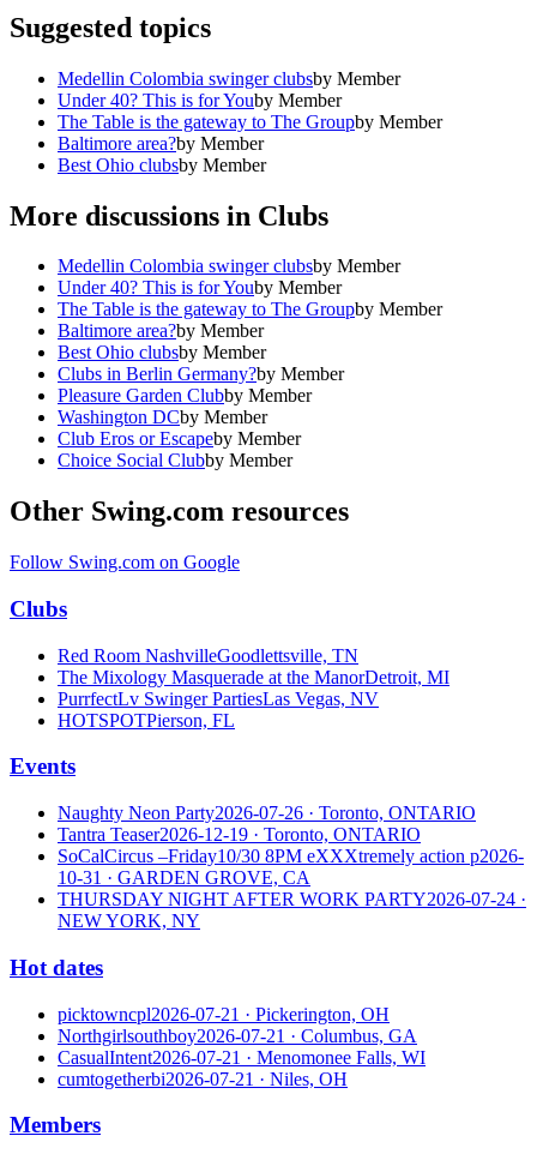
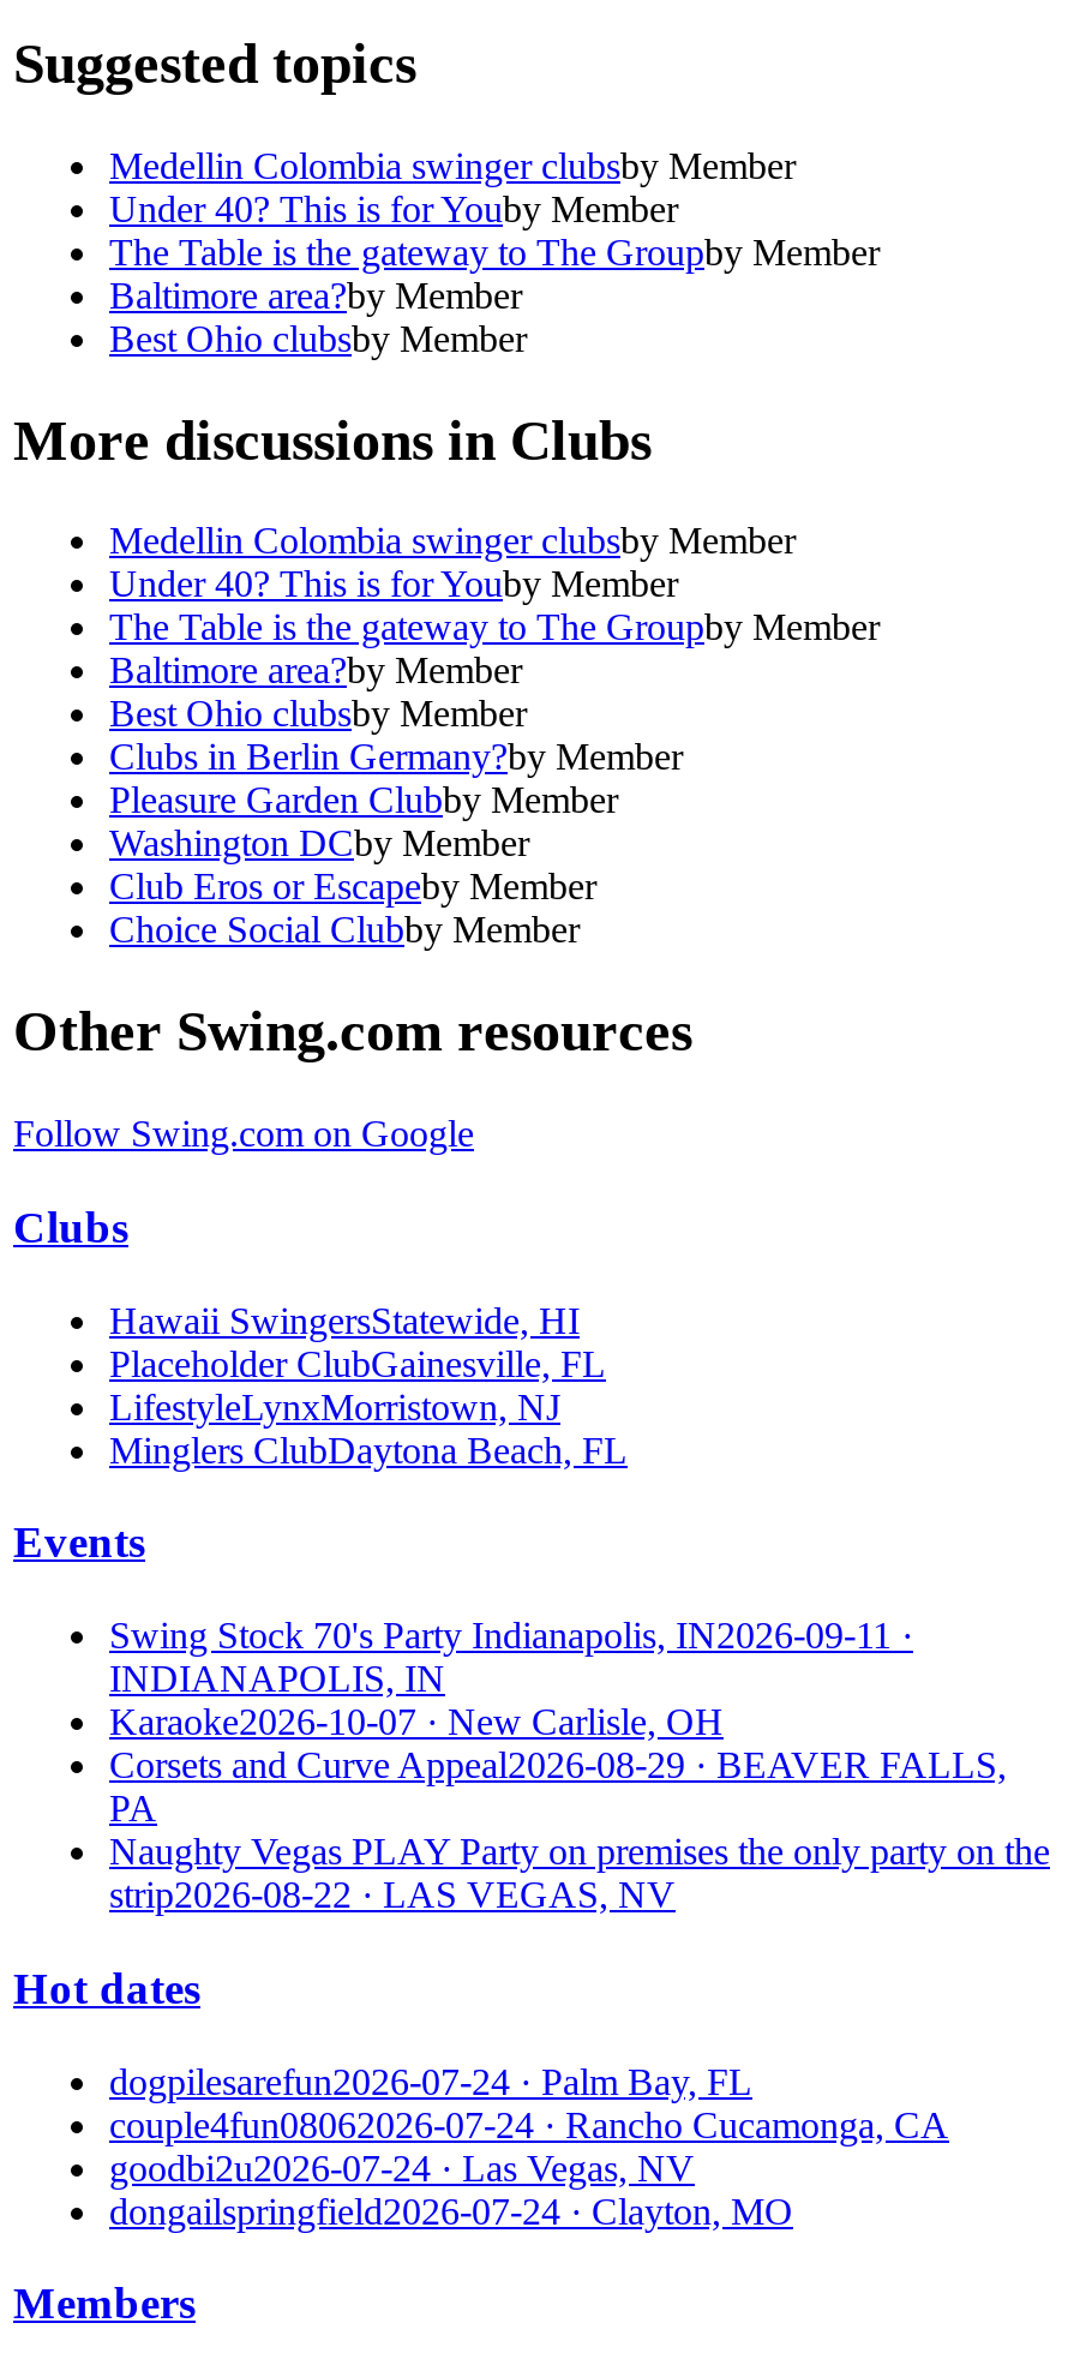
- Red Room NashvilleGoodlettsville, TN
- The Mixology Masquerade at the ManorDetroit, MI
- PurrfectLv Swinger PartiesLas Vegas, NV
- HOTSPOTPierson, FL
+ Hawaii SwingersStatewide, HI
+ Placeholder ClubGainesville, FL
+ LifestyleLynxMorristown, NJ
+ Minglers ClubDaytona Beach, FL

- Naughty Neon Party2026-07-26 · Toronto, ONTARIO
- Tantra Teaser2026-12-19 · Toronto, ONTARIO
- SoCalCircus –Friday10/30 8PM eXXXtremely action p2026-
- 10-31 · GARDEN GROVE, CA
- THURSDAY NIGHT AFTER WORK PARTY2026-07-24 ·
- NEW YORK, NY
+ Swing Stock 70's Party Indianapolis, IN2026-09-11 ·
+ INDIANAPOLIS, IN
+ Karaoke2026-10-07 · New Carlisle, OH
+ Corsets and Curve Appeal2026-08-29 · BEAVER FALLS,
+ PA
+ Naughty Vegas PLAY Party on premises the only party on the
+ strip2026-08-22 · LAS VEGAS, NV

- picktowncpl2026-07-21 · Pickerington, OH
- Northgirlsouthboy2026-07-21 · Columbus, GA
- CasualIntent2026-07-21 · Menomonee Falls, WI
- cumtogetherbi2026-07-21 · Niles, OH
+ dogpilesarefun2026-07-24 · Palm Bay, FL
+ couple4fun08062026-07-24 · Rancho Cucamonga, CA
+ goodbi2u2026-07-24 · Las Vegas, NV
+ dongailspringfield2026-07-24 · Clayton, MO
